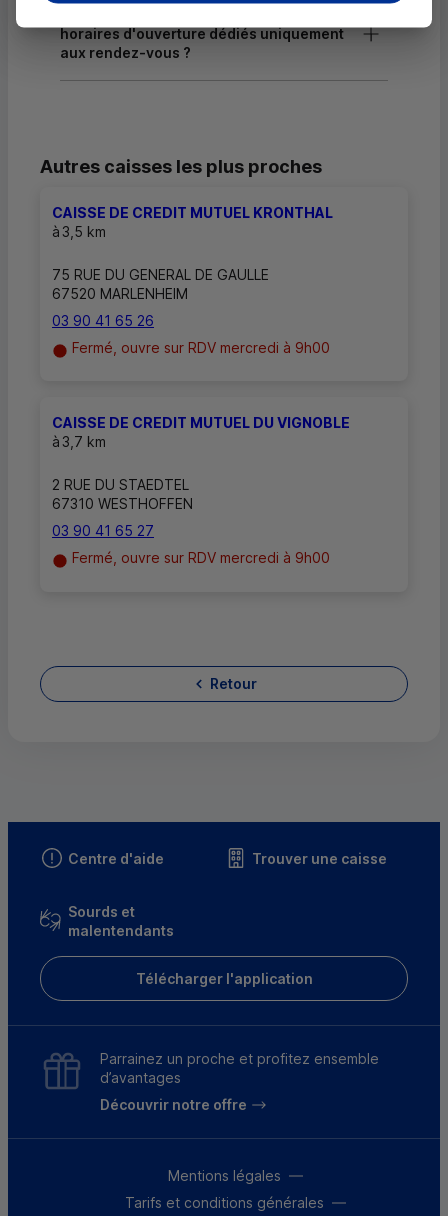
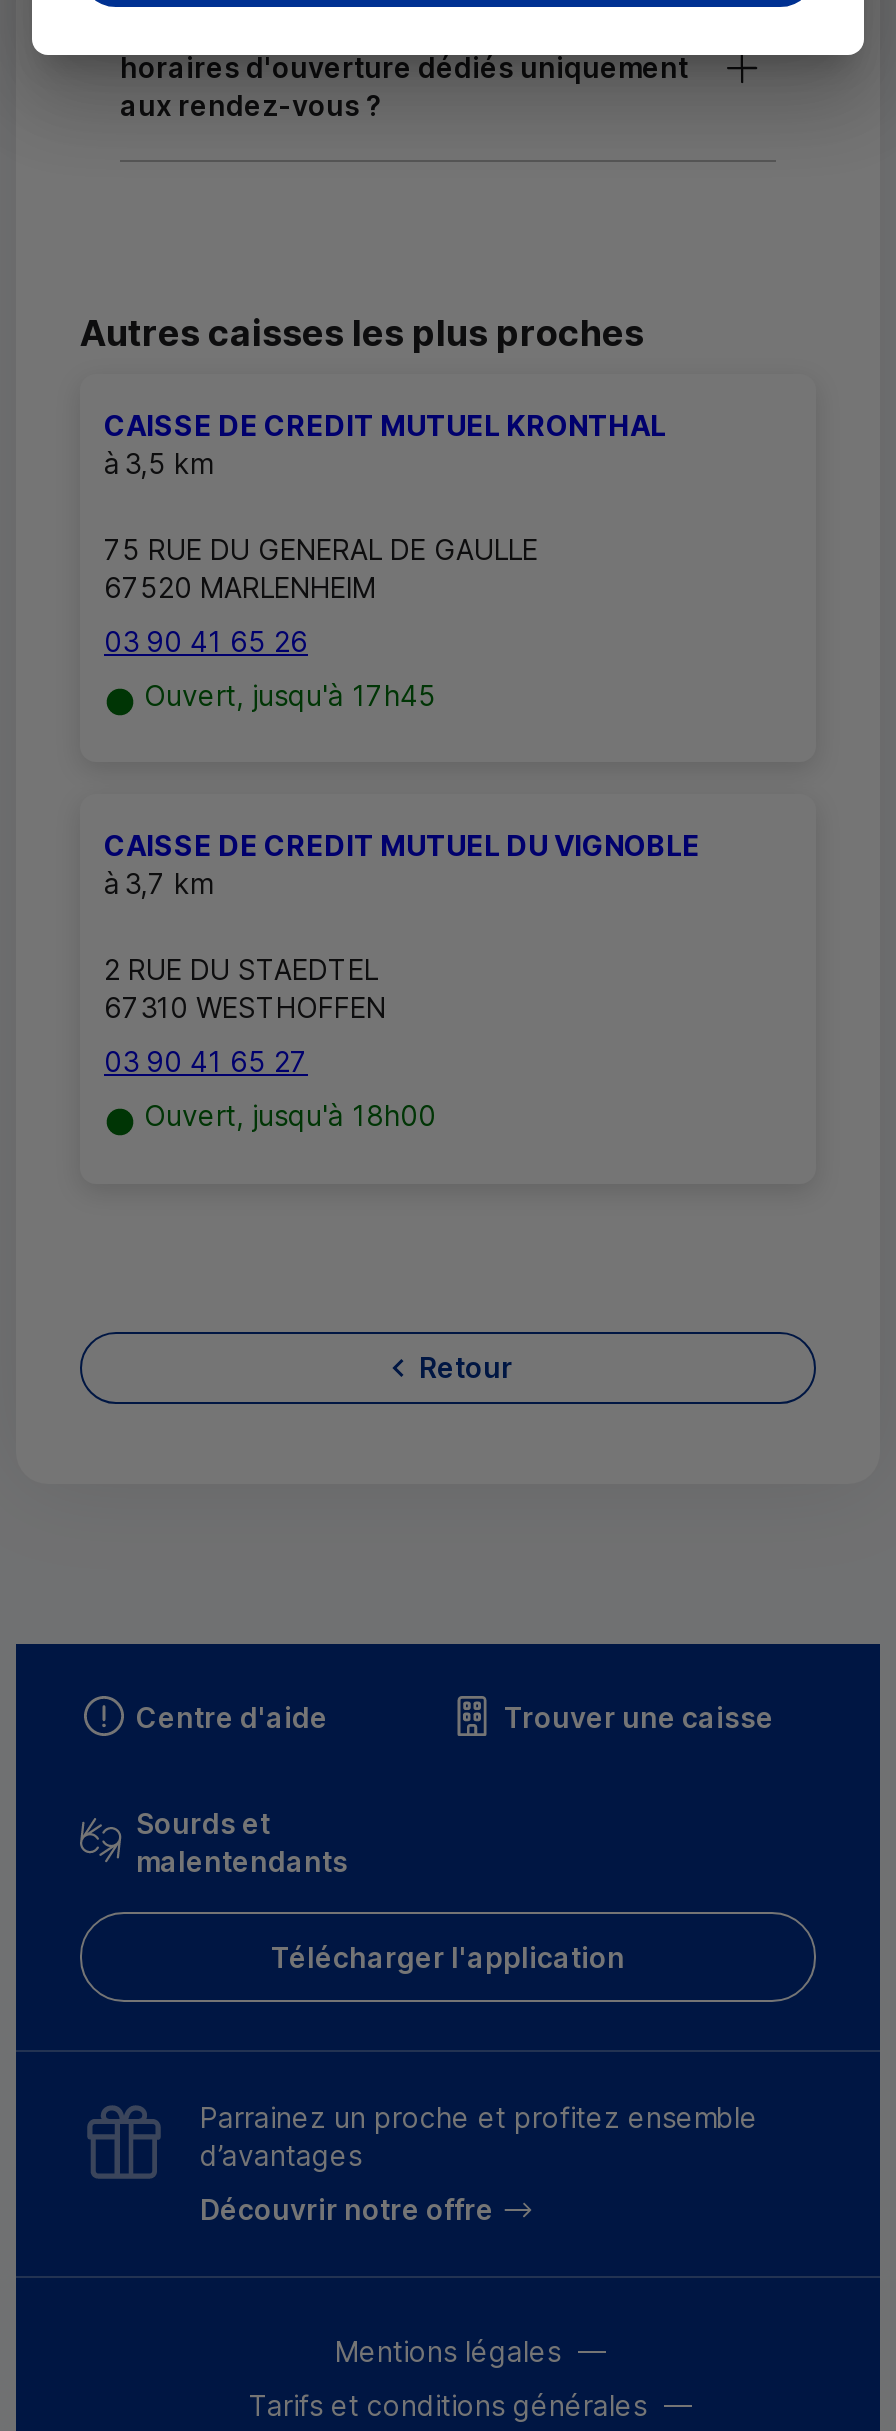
- Fermé, ouvre sur RDV mercredi à 9h00
+ Ouvert, jusqu'à 17h45

- Fermé, ouvre sur RDV mercredi à 9h00
+ Ouvert, jusqu'à 18h00
